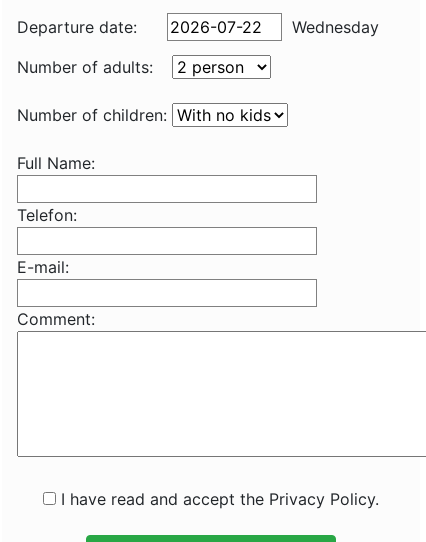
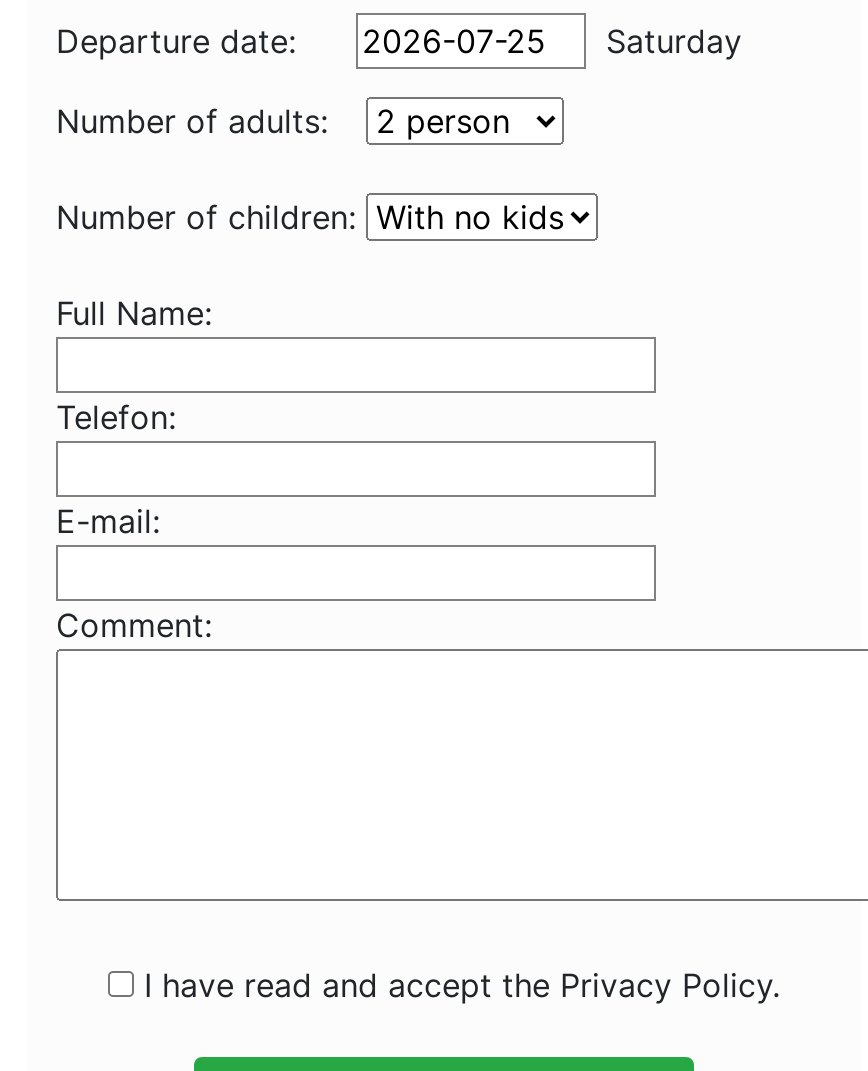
- Wednesday
+ Saturday
